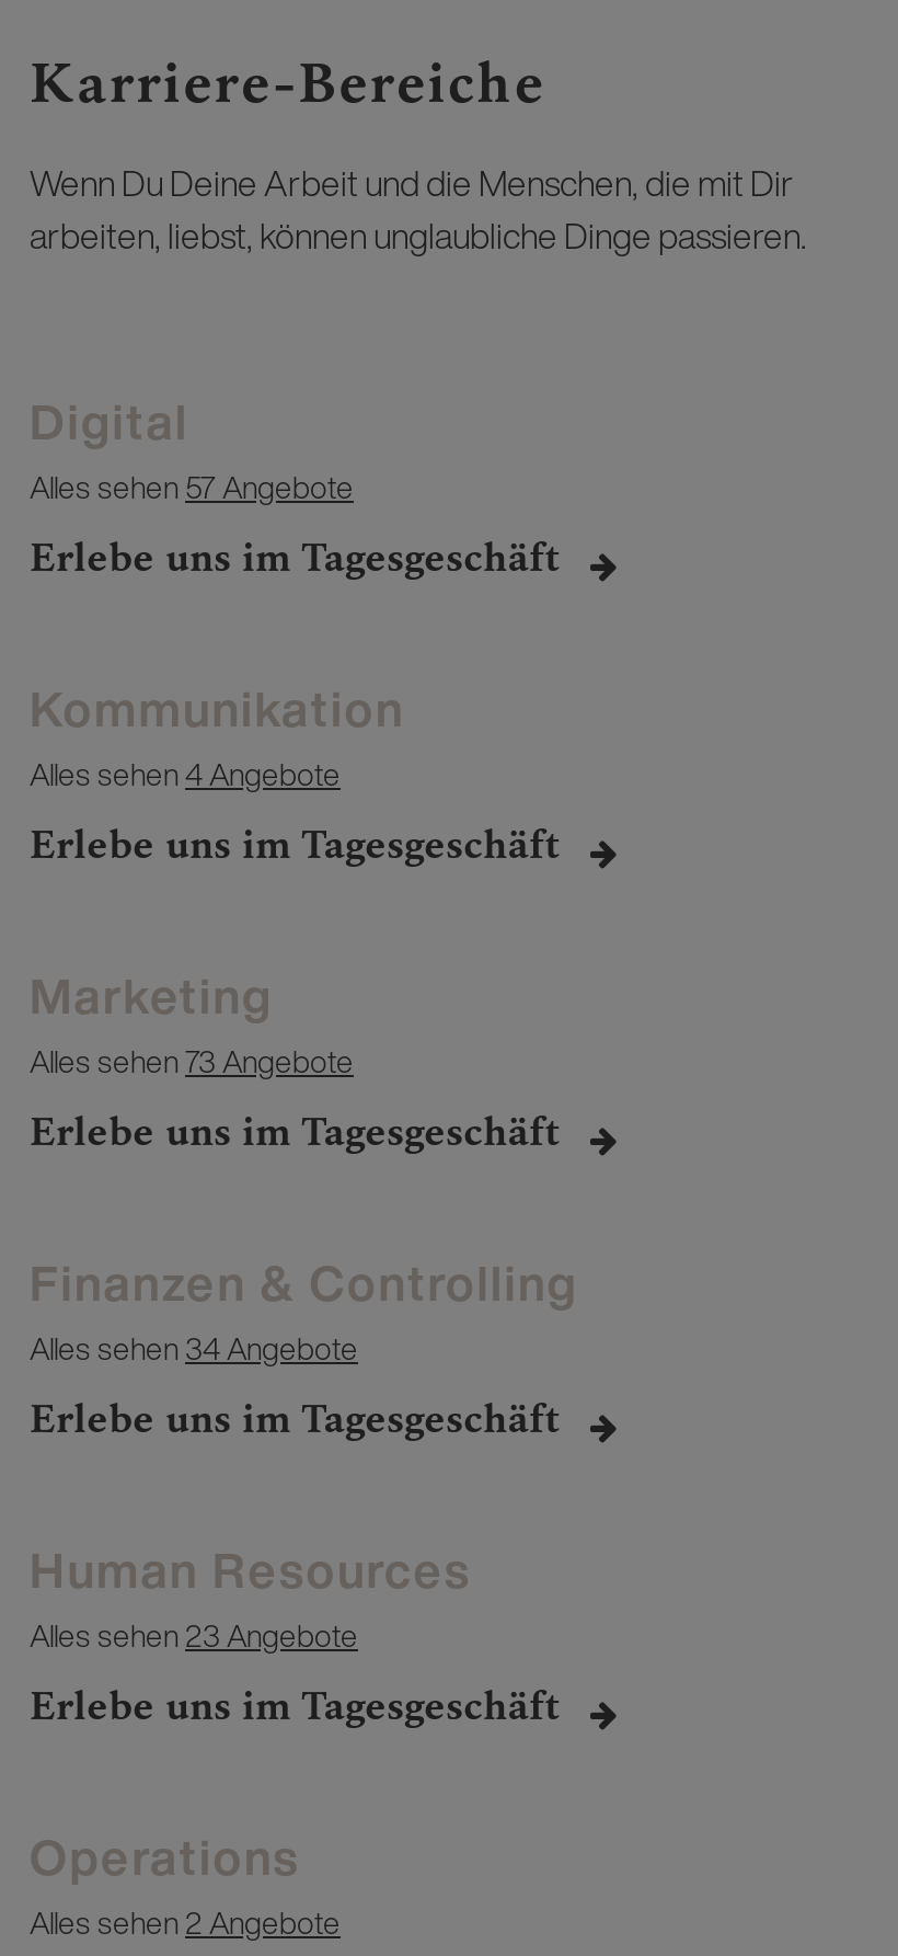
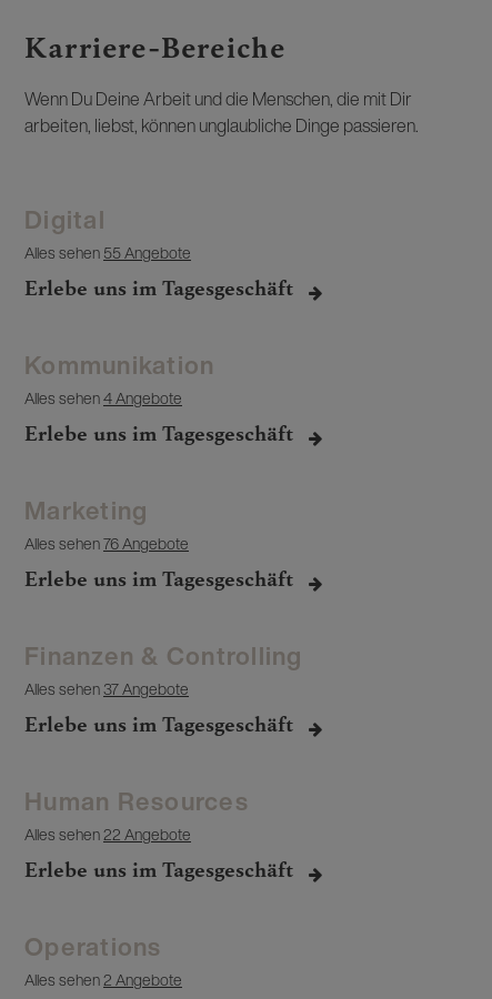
- Alles sehen 57 Angebote
+ Alles sehen 55 Angebote

- Alles sehen73 Angebote
+ Alles sehen76 Angebote

- Alles sehen 34 Angebote
+ Alles sehen 37 Angebote

- Alles sehen 23 Angebote
+ Alles sehen 22 Angebote
